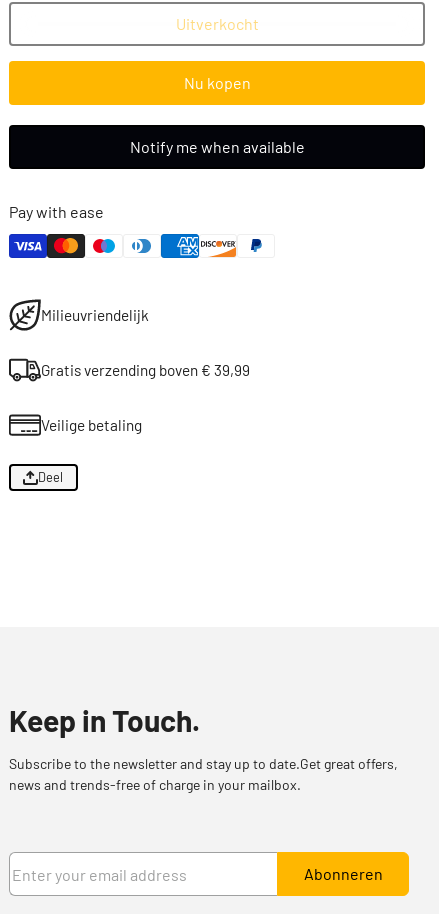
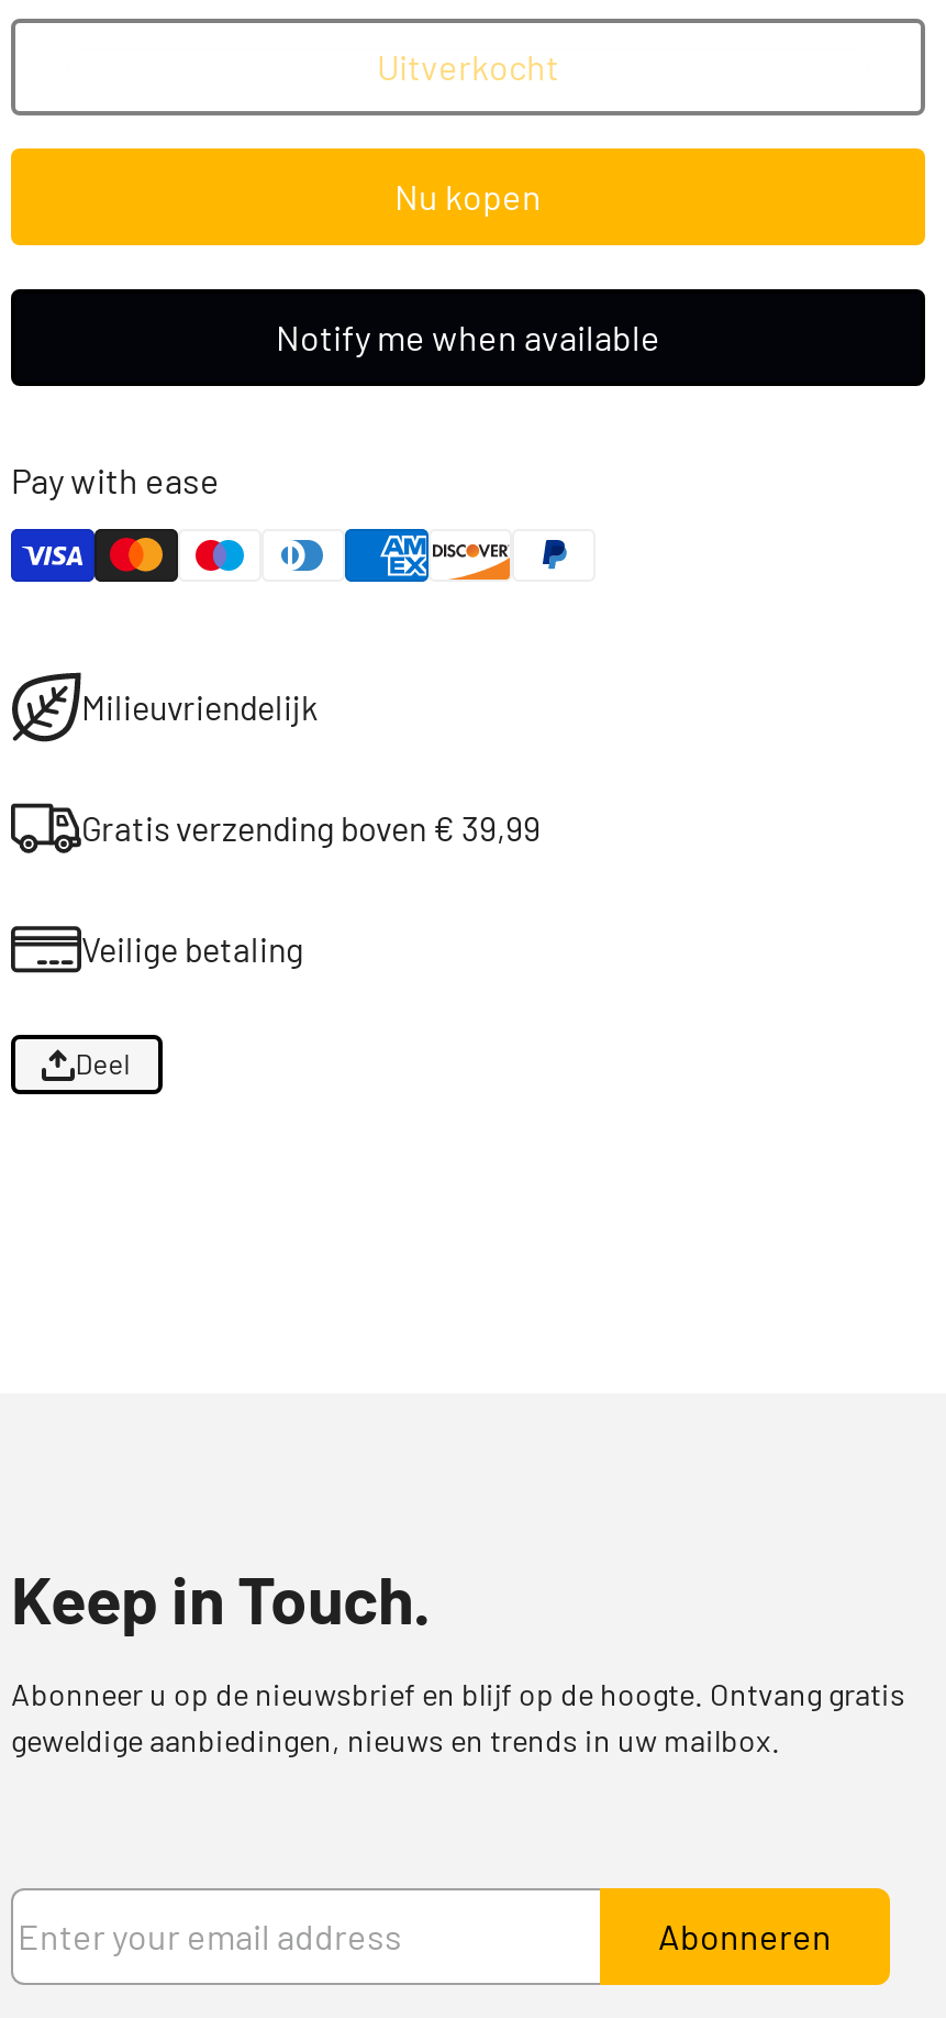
- Subscribe to the newsletter and stay up to date.Get great offers,
- news and trends-free of charge in your mailbox.
+ Abonneer u op de nieuwsbrief en blijf op de hoogte. Ontvang gratis
+ geweldige aanbiedingen, nieuws en trends in uw mailbox.
